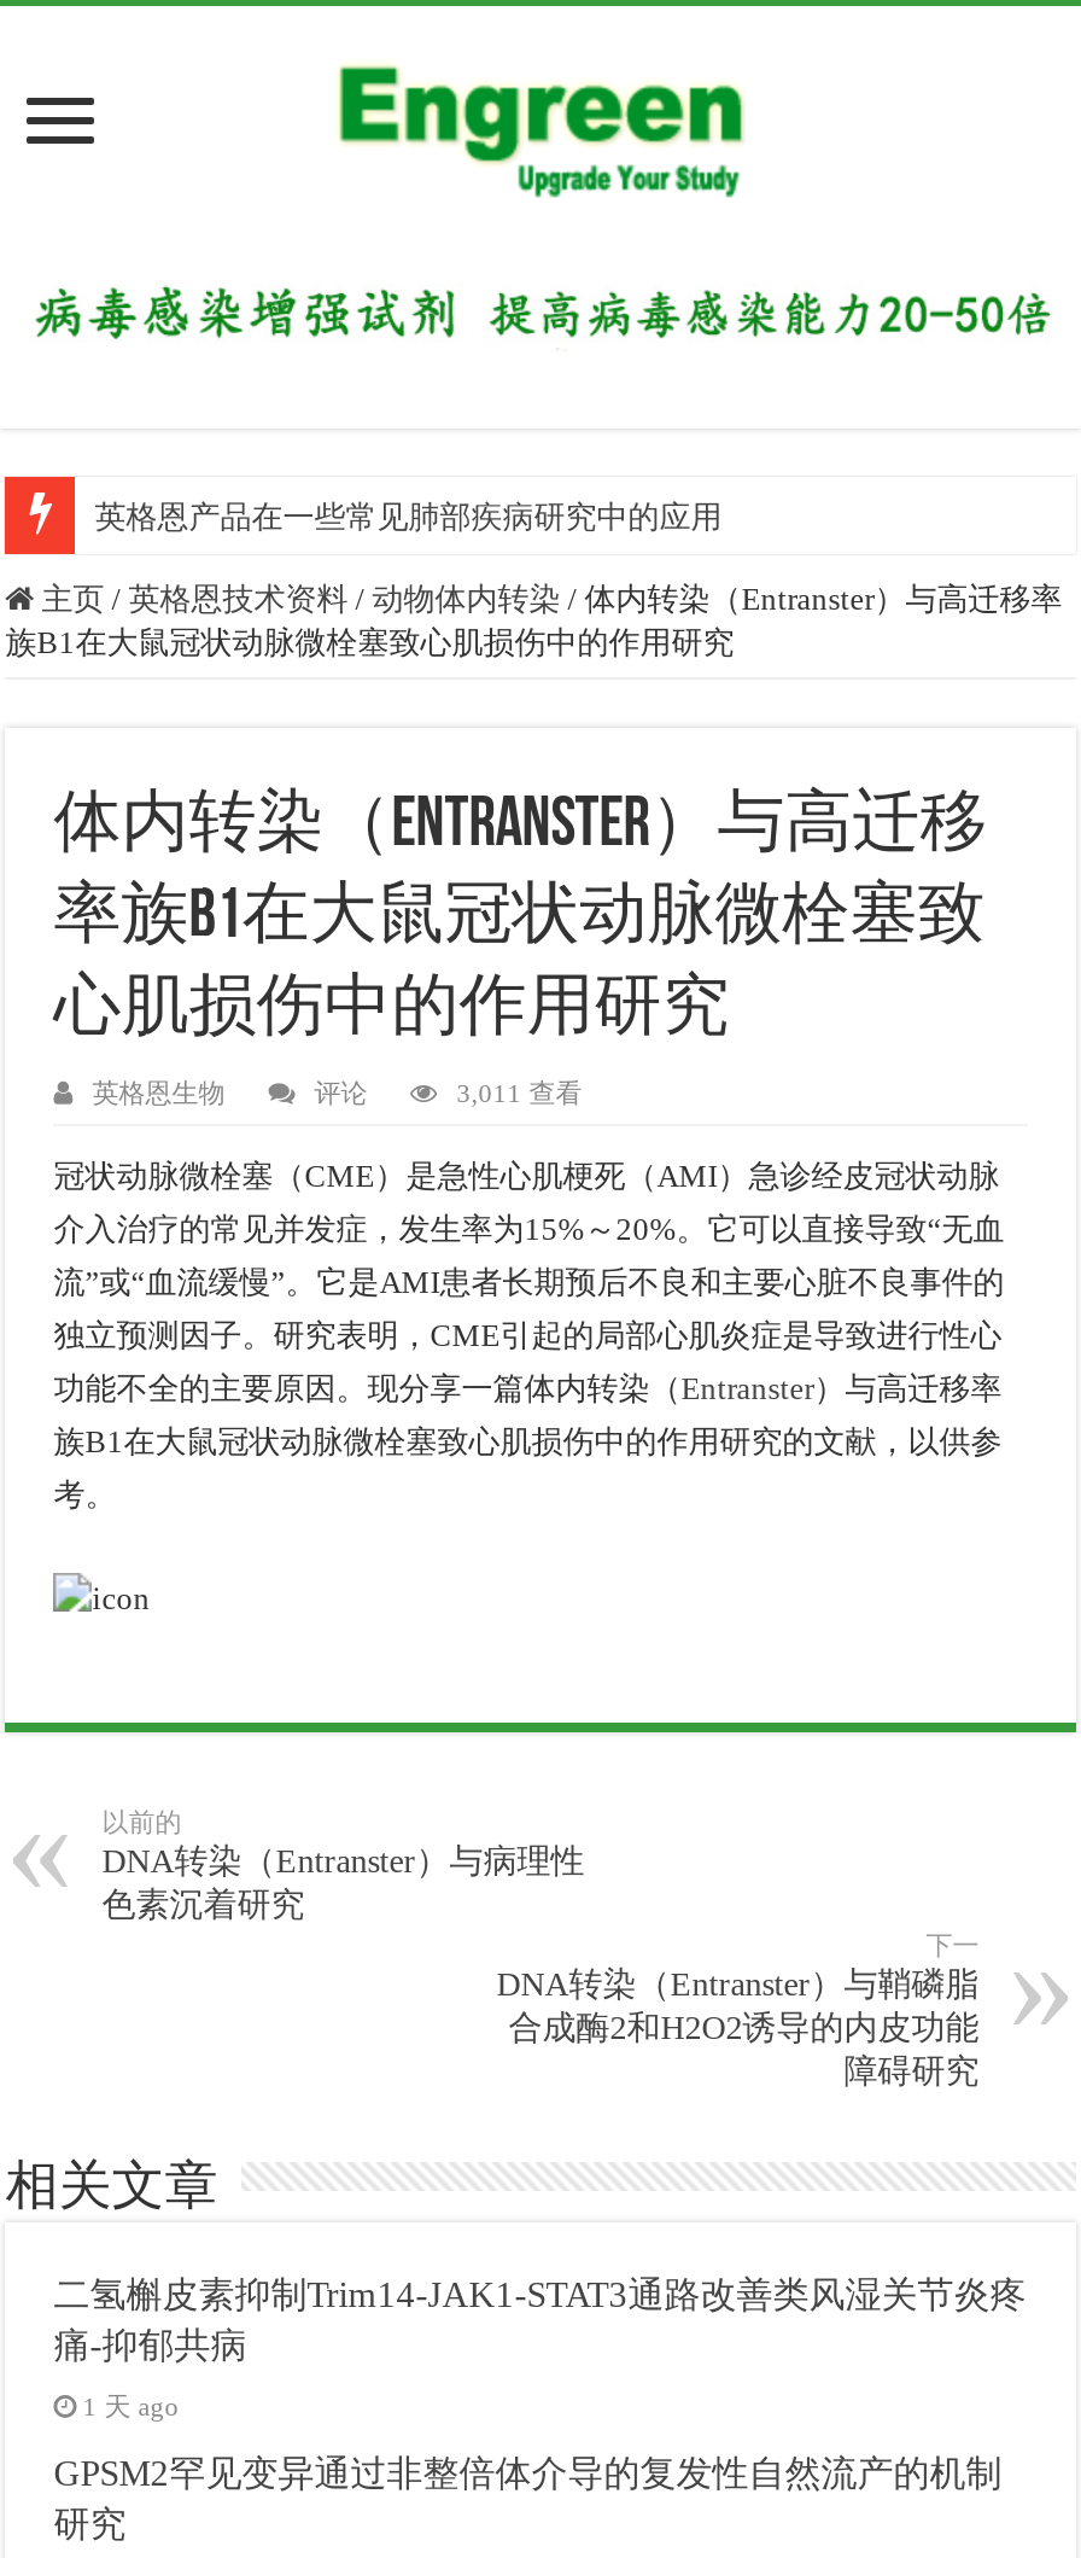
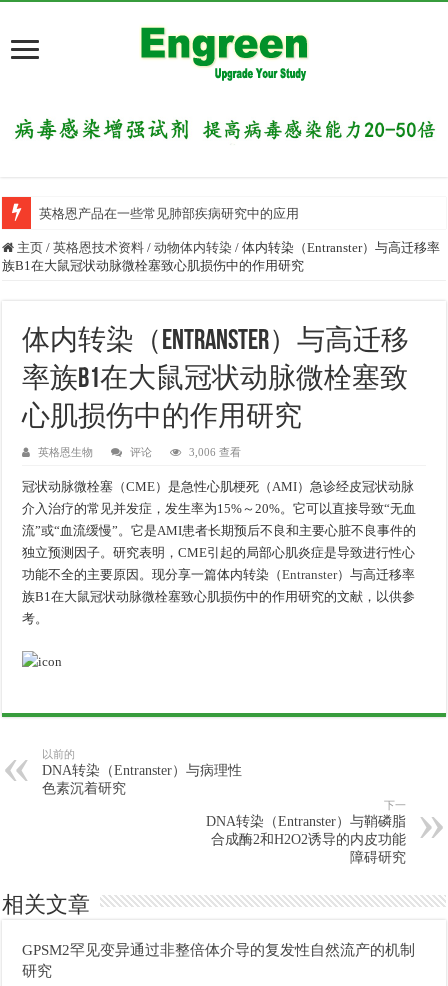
- 3,011 查看
+ 3,006 查看

- 二氢槲皮素抑制Trim14-JAK1-STAT3通路改善类风湿关节炎疼
- 痛-抑郁共病
- 1 天 ago
